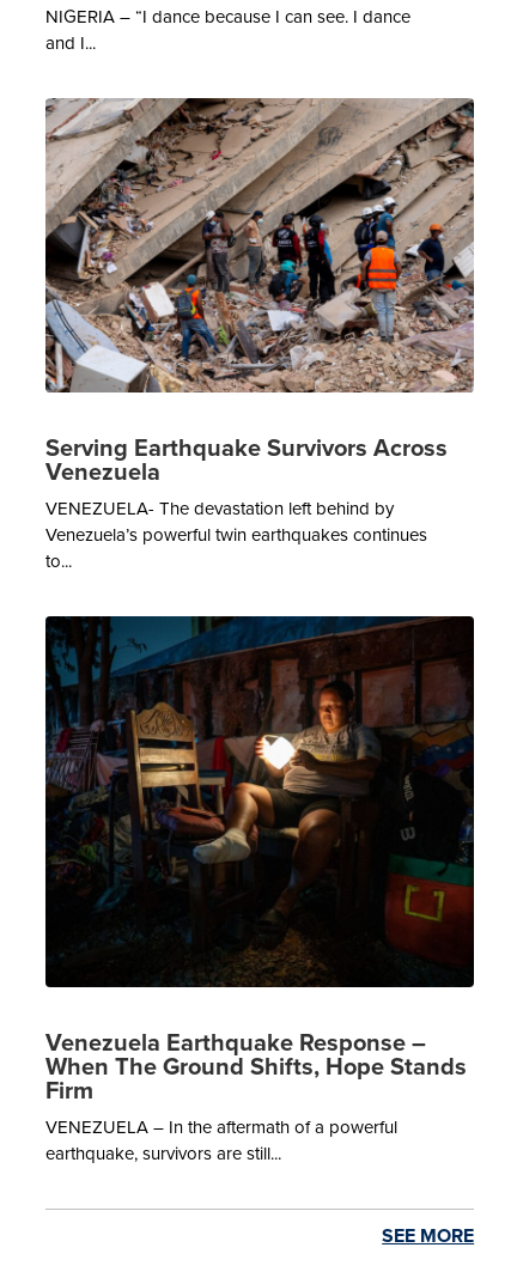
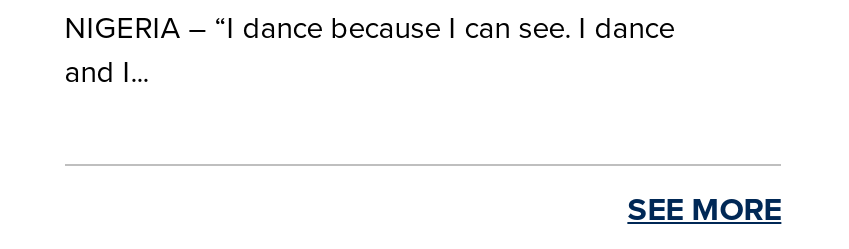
- [image]
- Serving Earthquake Survivors Across
- Venezuela
- VENEZUELA- The devastation left behind by
- Venezuela’s powerful twin earthquakes continues
- to...

- [image]
- Venezuela Earthquake Response –
- When The Ground Shifts, Hope Stands
- Firm
- VENEZUELA – In the aftermath of a powerful
- earthquake, survivors are still...
